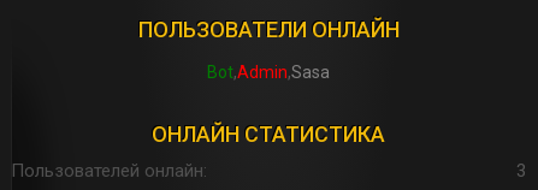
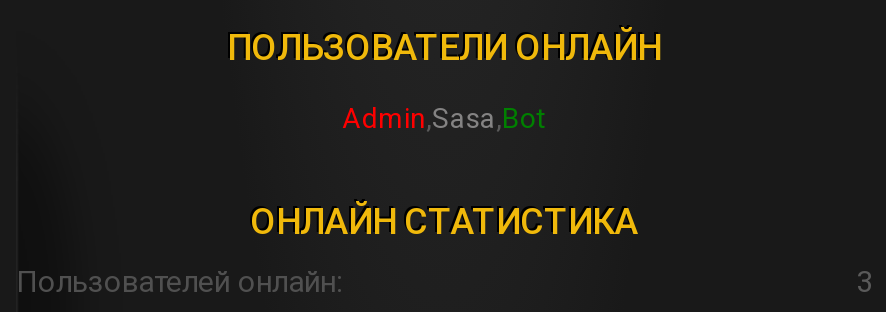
- Bot Admin Sasa
+ Admin Sasa Bot
